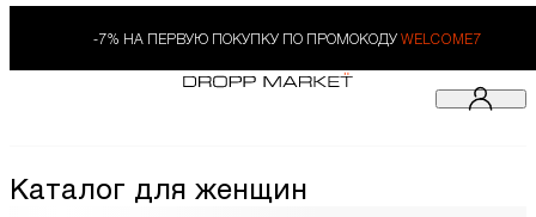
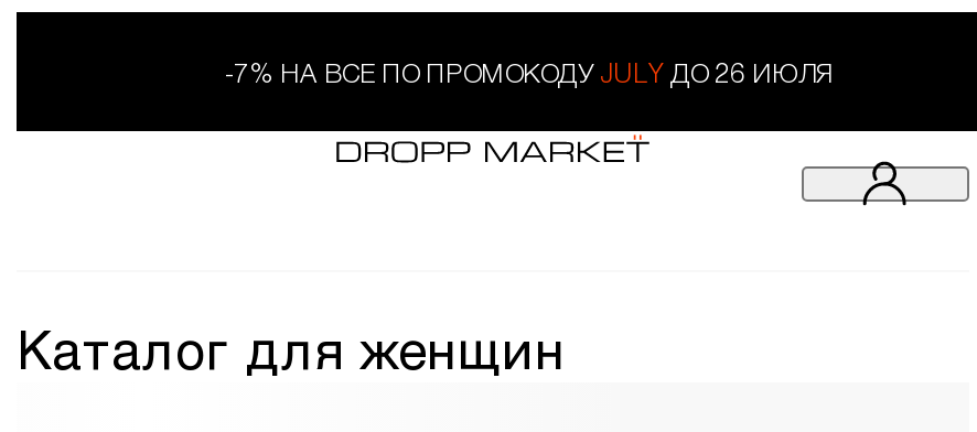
- -7% НА ПЕРВУЮ ПОКУПКУ ПО ПРОМОКОДУ WELCOME7
+ -7% НА ВСЕ ПО ПРОМОКОДУ JULY ДО 26 ИЮЛЯ
